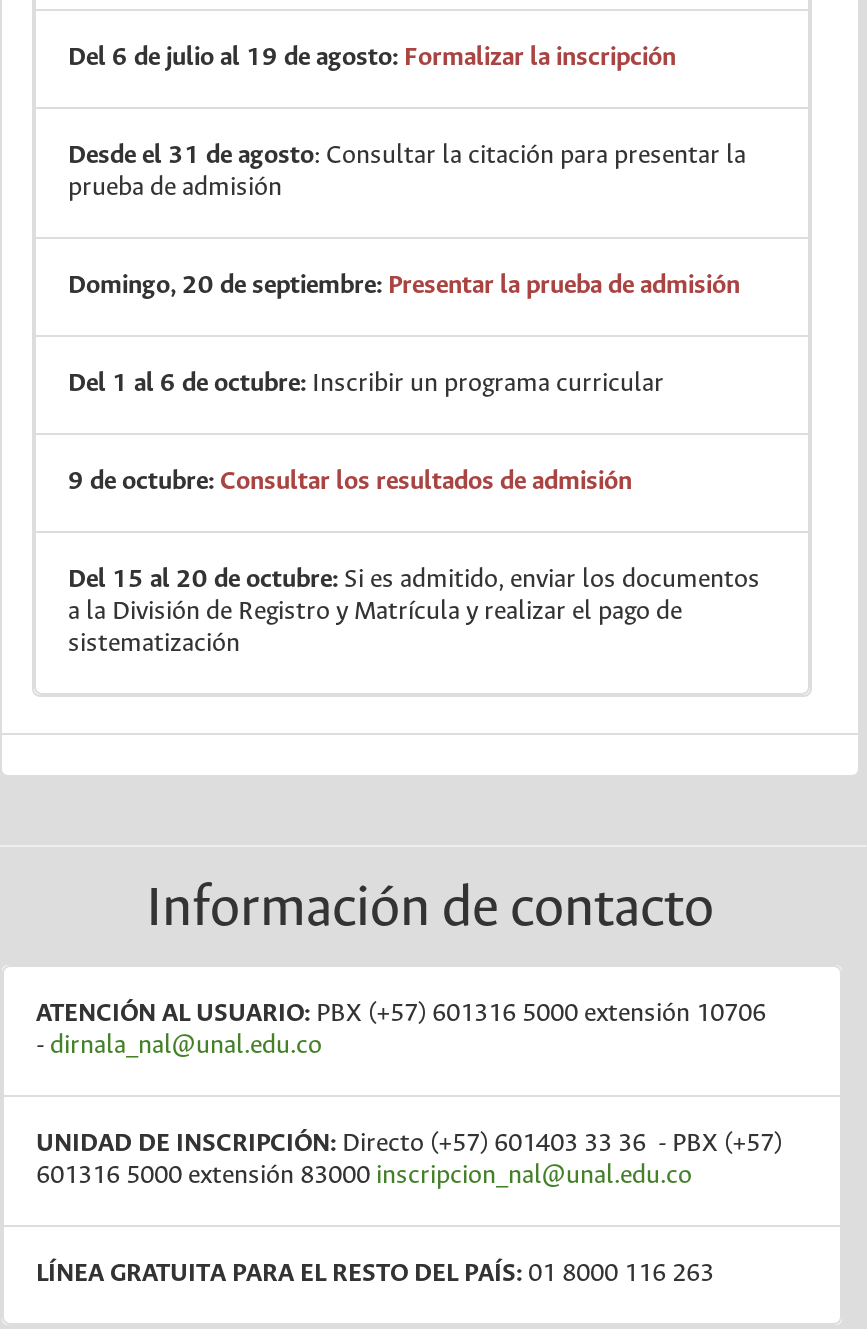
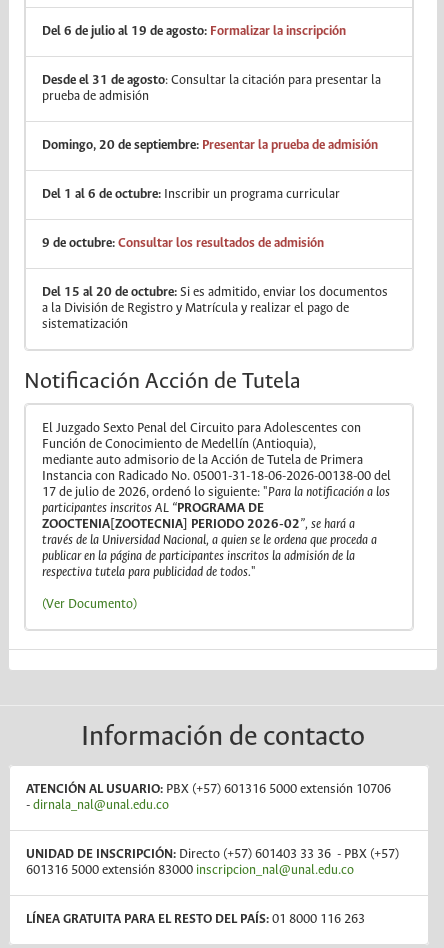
+ Notificación Acción de Tutela
+ El Juzgado Sexto Penal del Circuito para Adolescentes con
+ Función de Conocimiento de Medellín (Antioquia),
+ mediante auto admisorio de la Acción de Tutela de Primera
+ Instancia con Radicado No. 05001-31-18-06-2026-00138-00 del
+ 17 de julio de 2026, ordenó lo siguiente: "Para la notificación a los
+ participantes inscritos AL “PROGRAMA DE
+ ZOOCTENIA[ZOOTECNIA] PERIODO 2026-02”, se hará a
+ través de la Universidad Nacional, a quien se le ordena que proceda a
+ publicar en la página de participantes inscritos la admisión de la
+ respectiva tutela para publicidad de todos."
+ (Ver Documento)
